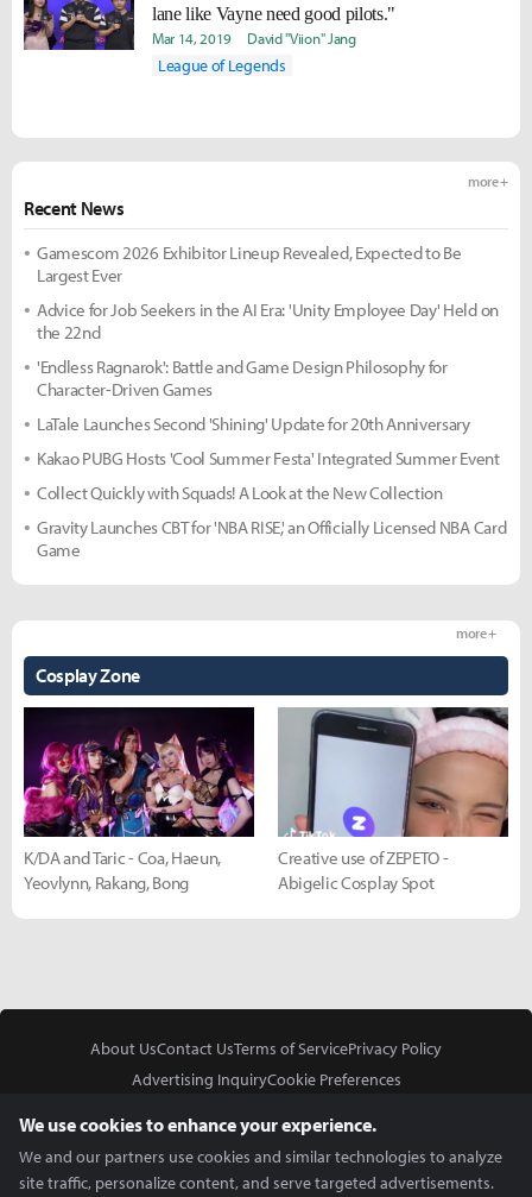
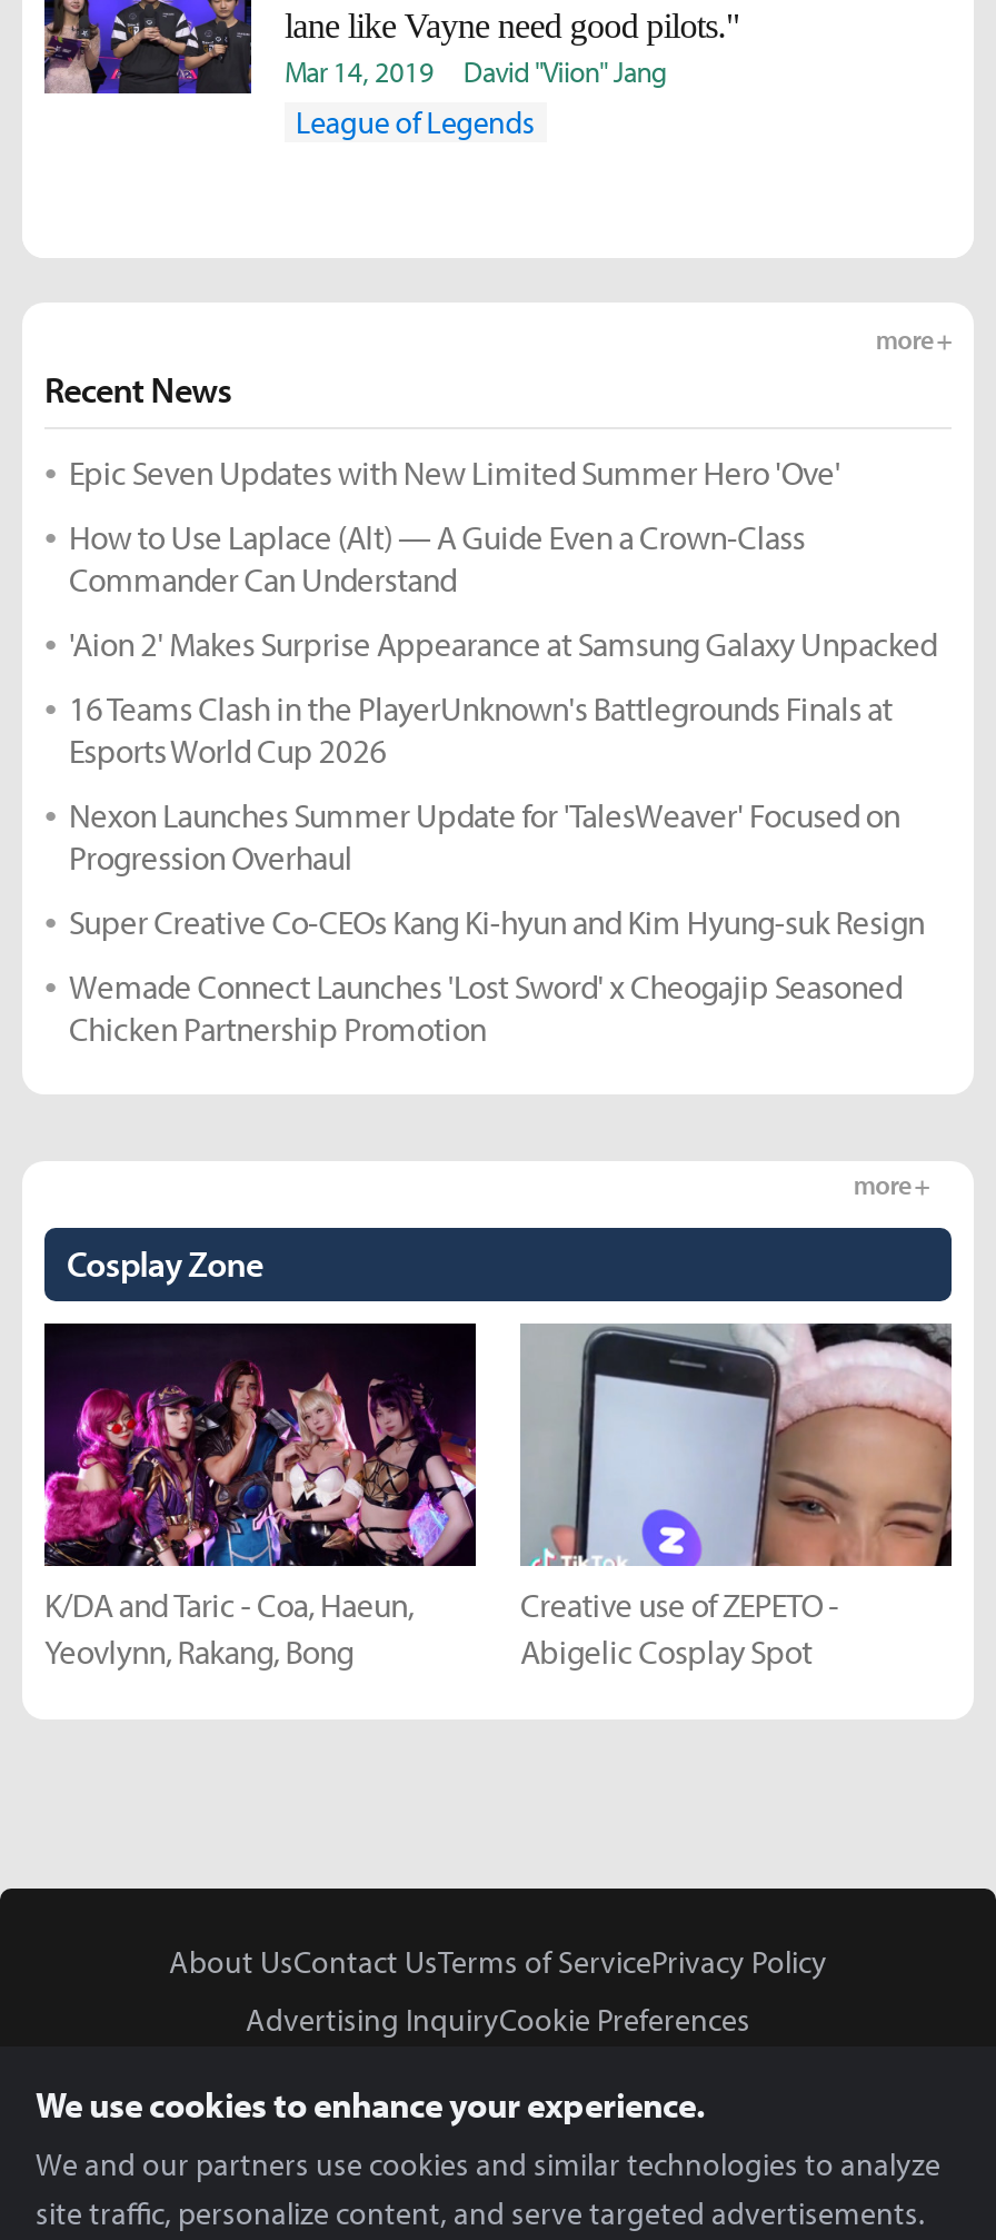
- Gamescom 2026 Exhibitor Lineup Revealed, Expected to Be
- Largest Ever
+ Epic Seven Updates with New Limited Summer Hero 'Ove'

- Advice for Job Seekers in the AI Era: 'Unity Employee Day' Held on
- the 22nd
+ How to Use Laplace (Alt) — A Guide Even a Crown-Class
+ Commander Can Understand

- 'Endless Ragnarok': Battle and Game Design Philosophy for
- Character-Driven Games
+ 'Aion 2' Makes Surprise Appearance at Samsung Galaxy Unpacked

- LaTale Launches Second 'Shining' Update for 20th Anniversary
+ 16 Teams Clash in the PlayerUnknown's Battlegrounds Finals at
+ Esports World Cup 2026

- Kakao PUBG Hosts 'Cool Summer Festa' Integrated Summer Event
+ Nexon Launches Summer Update for 'TalesWeaver' Focused on
+ Progression Overhaul

- Collect Quickly with Squads! A Look at the New Collection
+ Super Creative Co-CEOs Kang Ki-hyun and Kim Hyung-suk Resign

- Gravity Launches CBT for 'NBA RISE,' an Officially Licensed NBA Card
- Game
+ Wemade Connect Launches 'Lost Sword' x Cheogajip Seasoned
+ Chicken Partnership Promotion
